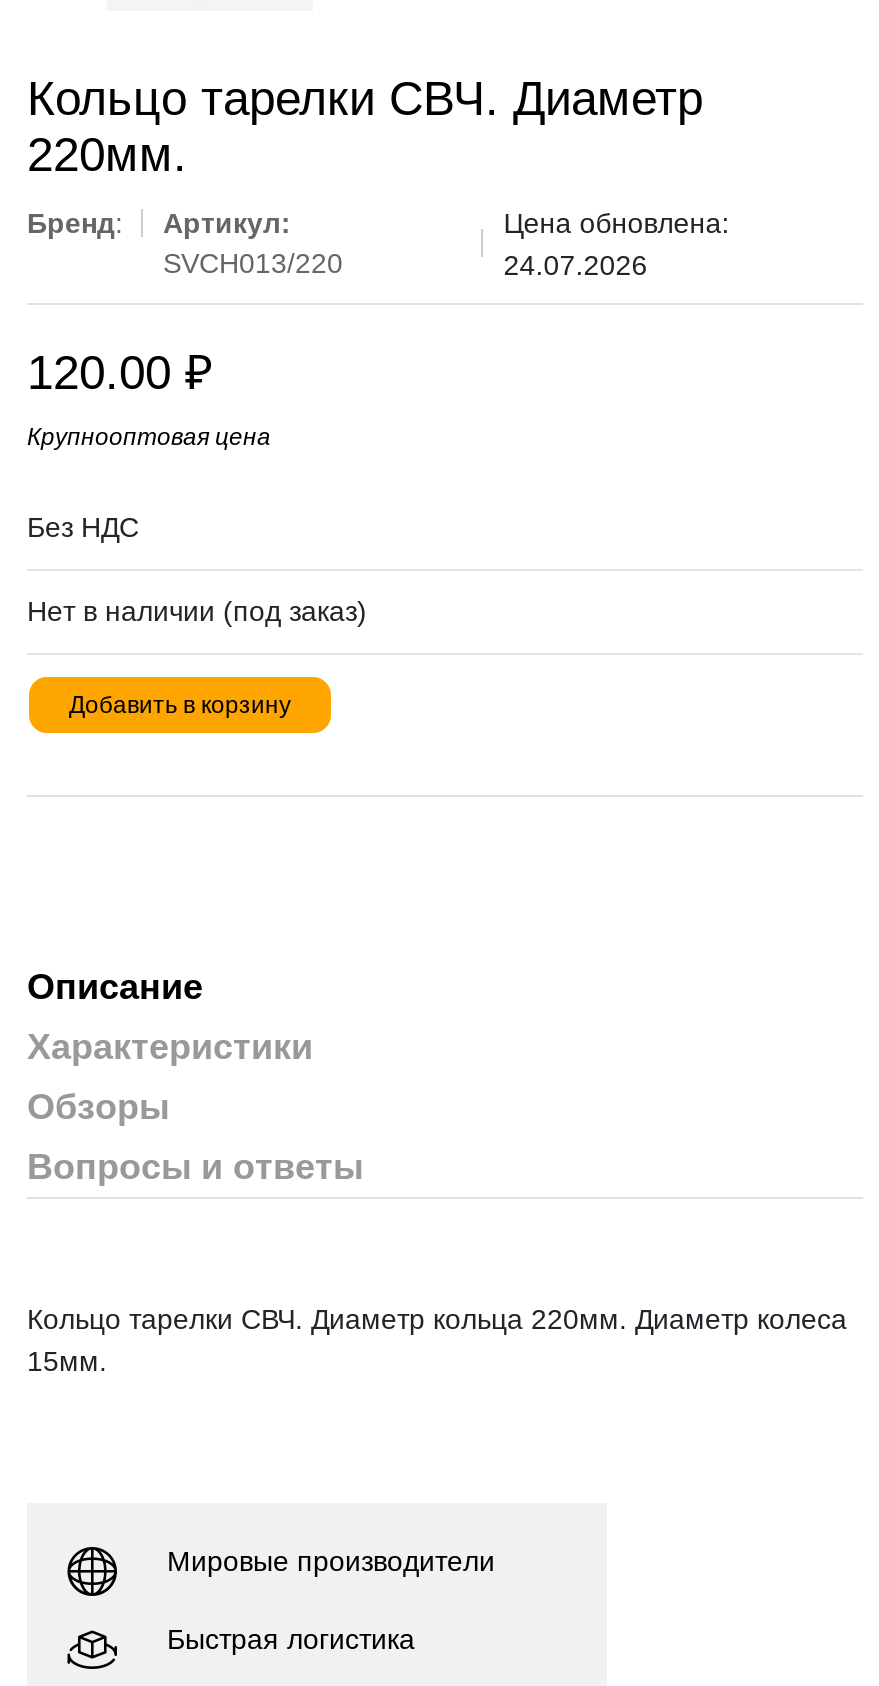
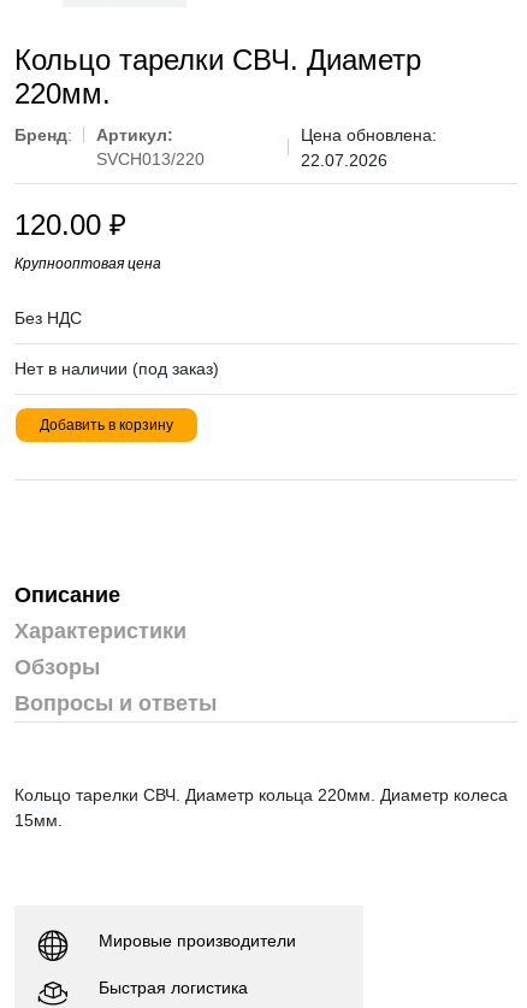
- 24.07.2026
+ 22.07.2026
